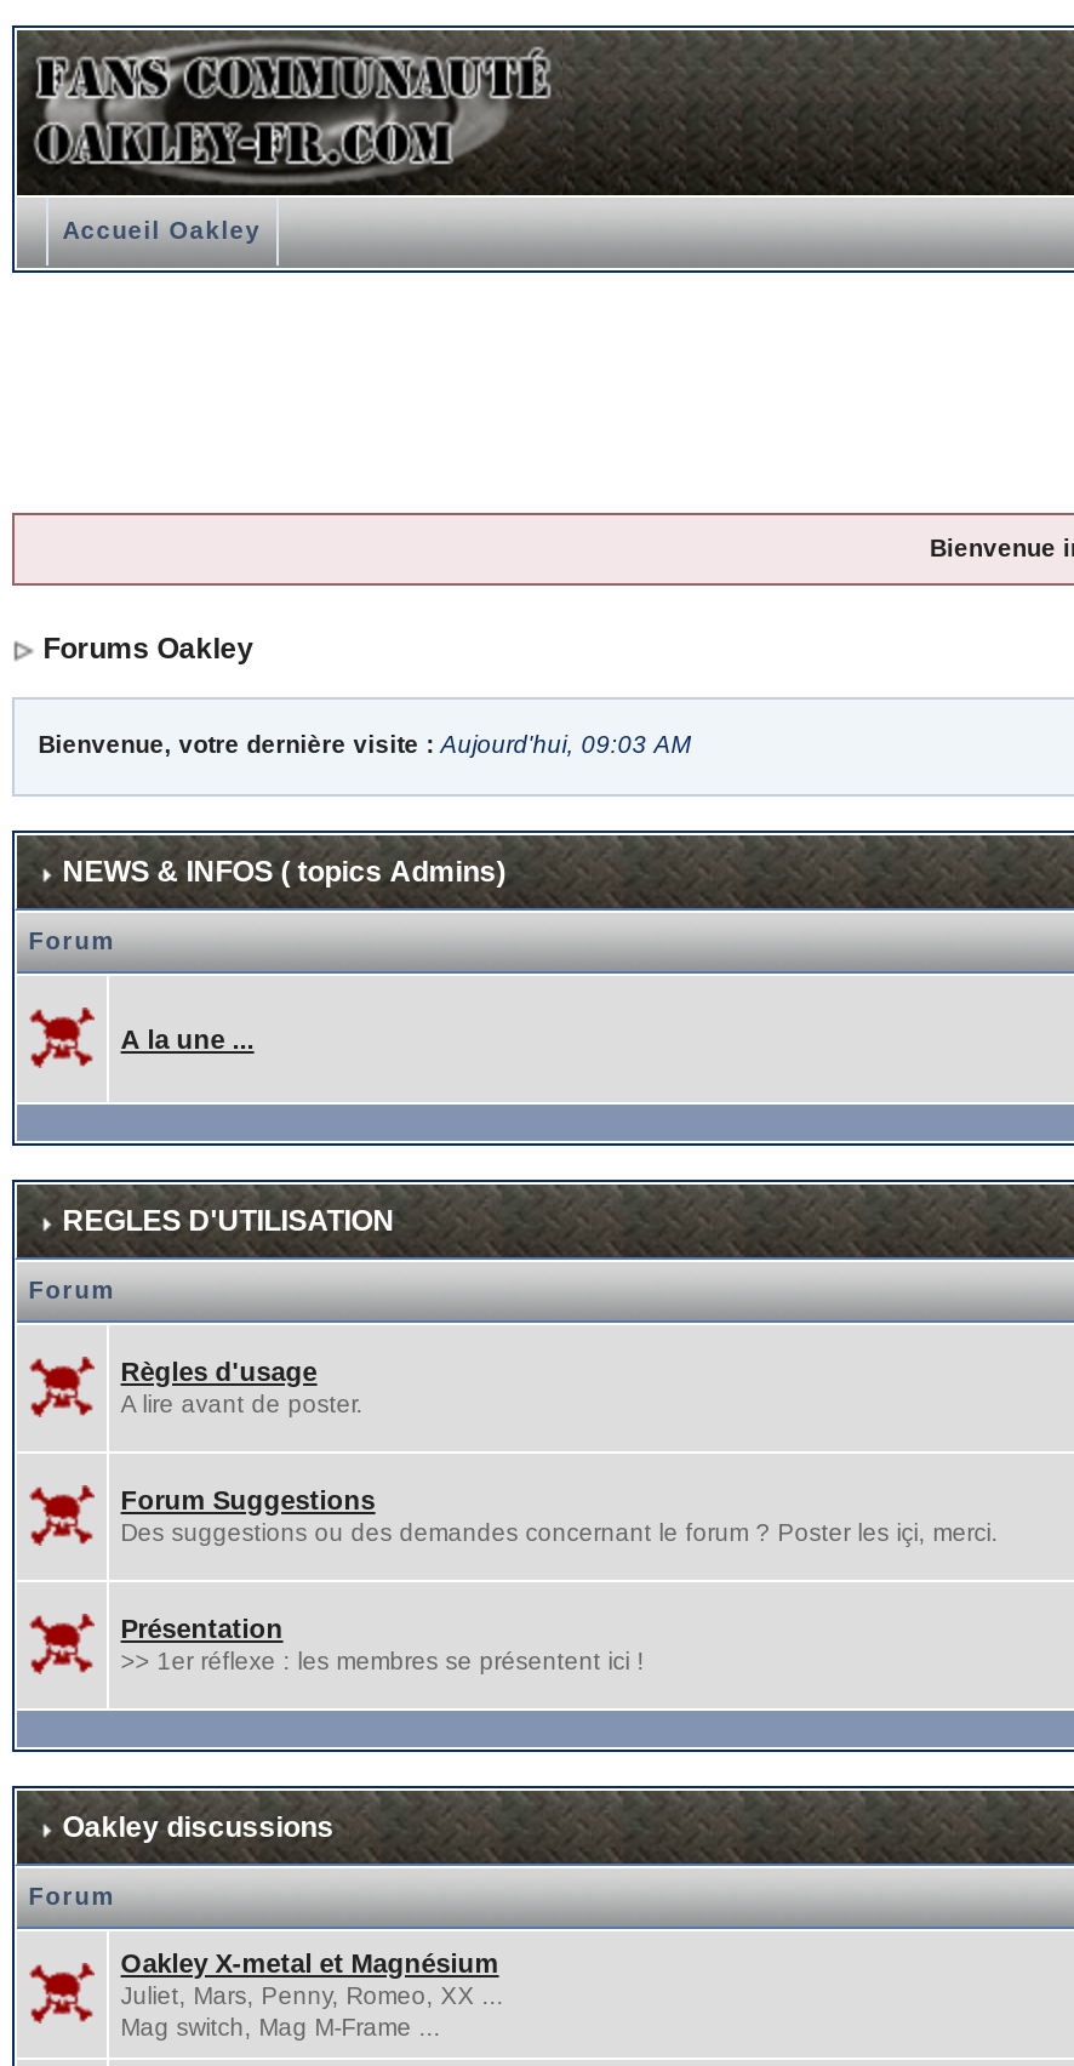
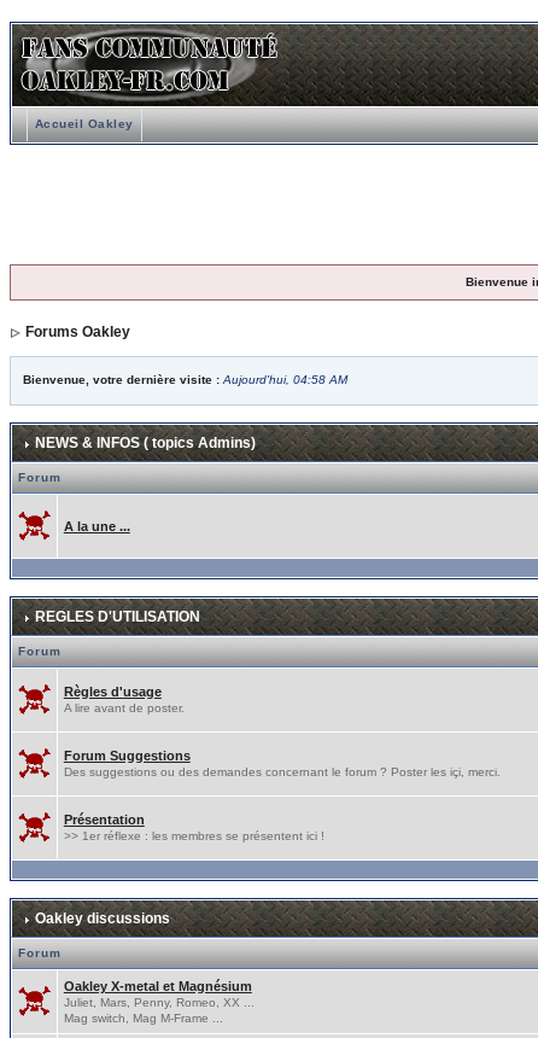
- Bienvenue, votre dernière visite : Aujourd'hui, 09:03 AM
+ Bienvenue, votre dernière visite : Aujourd'hui, 04:58 AM
